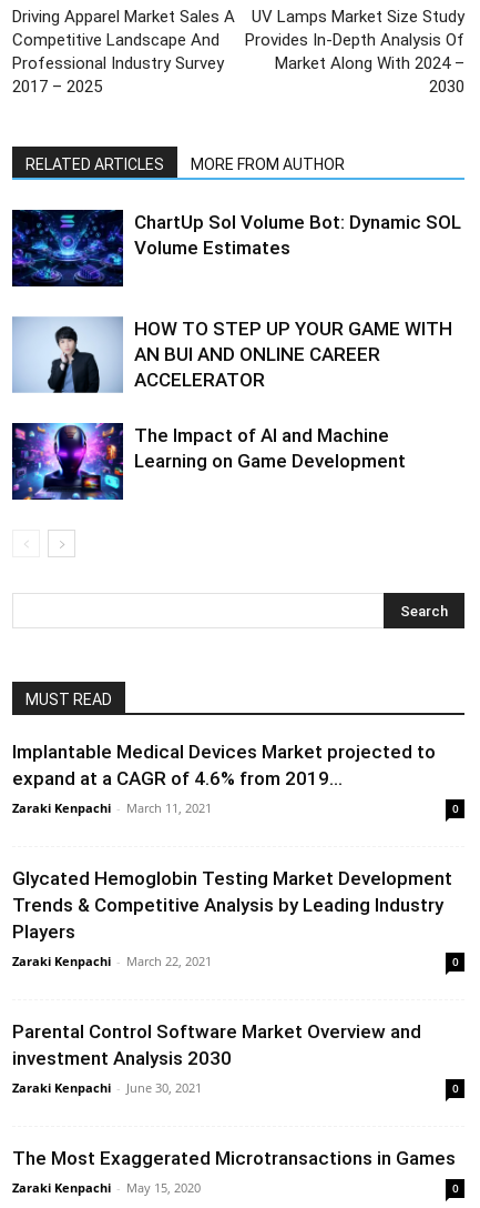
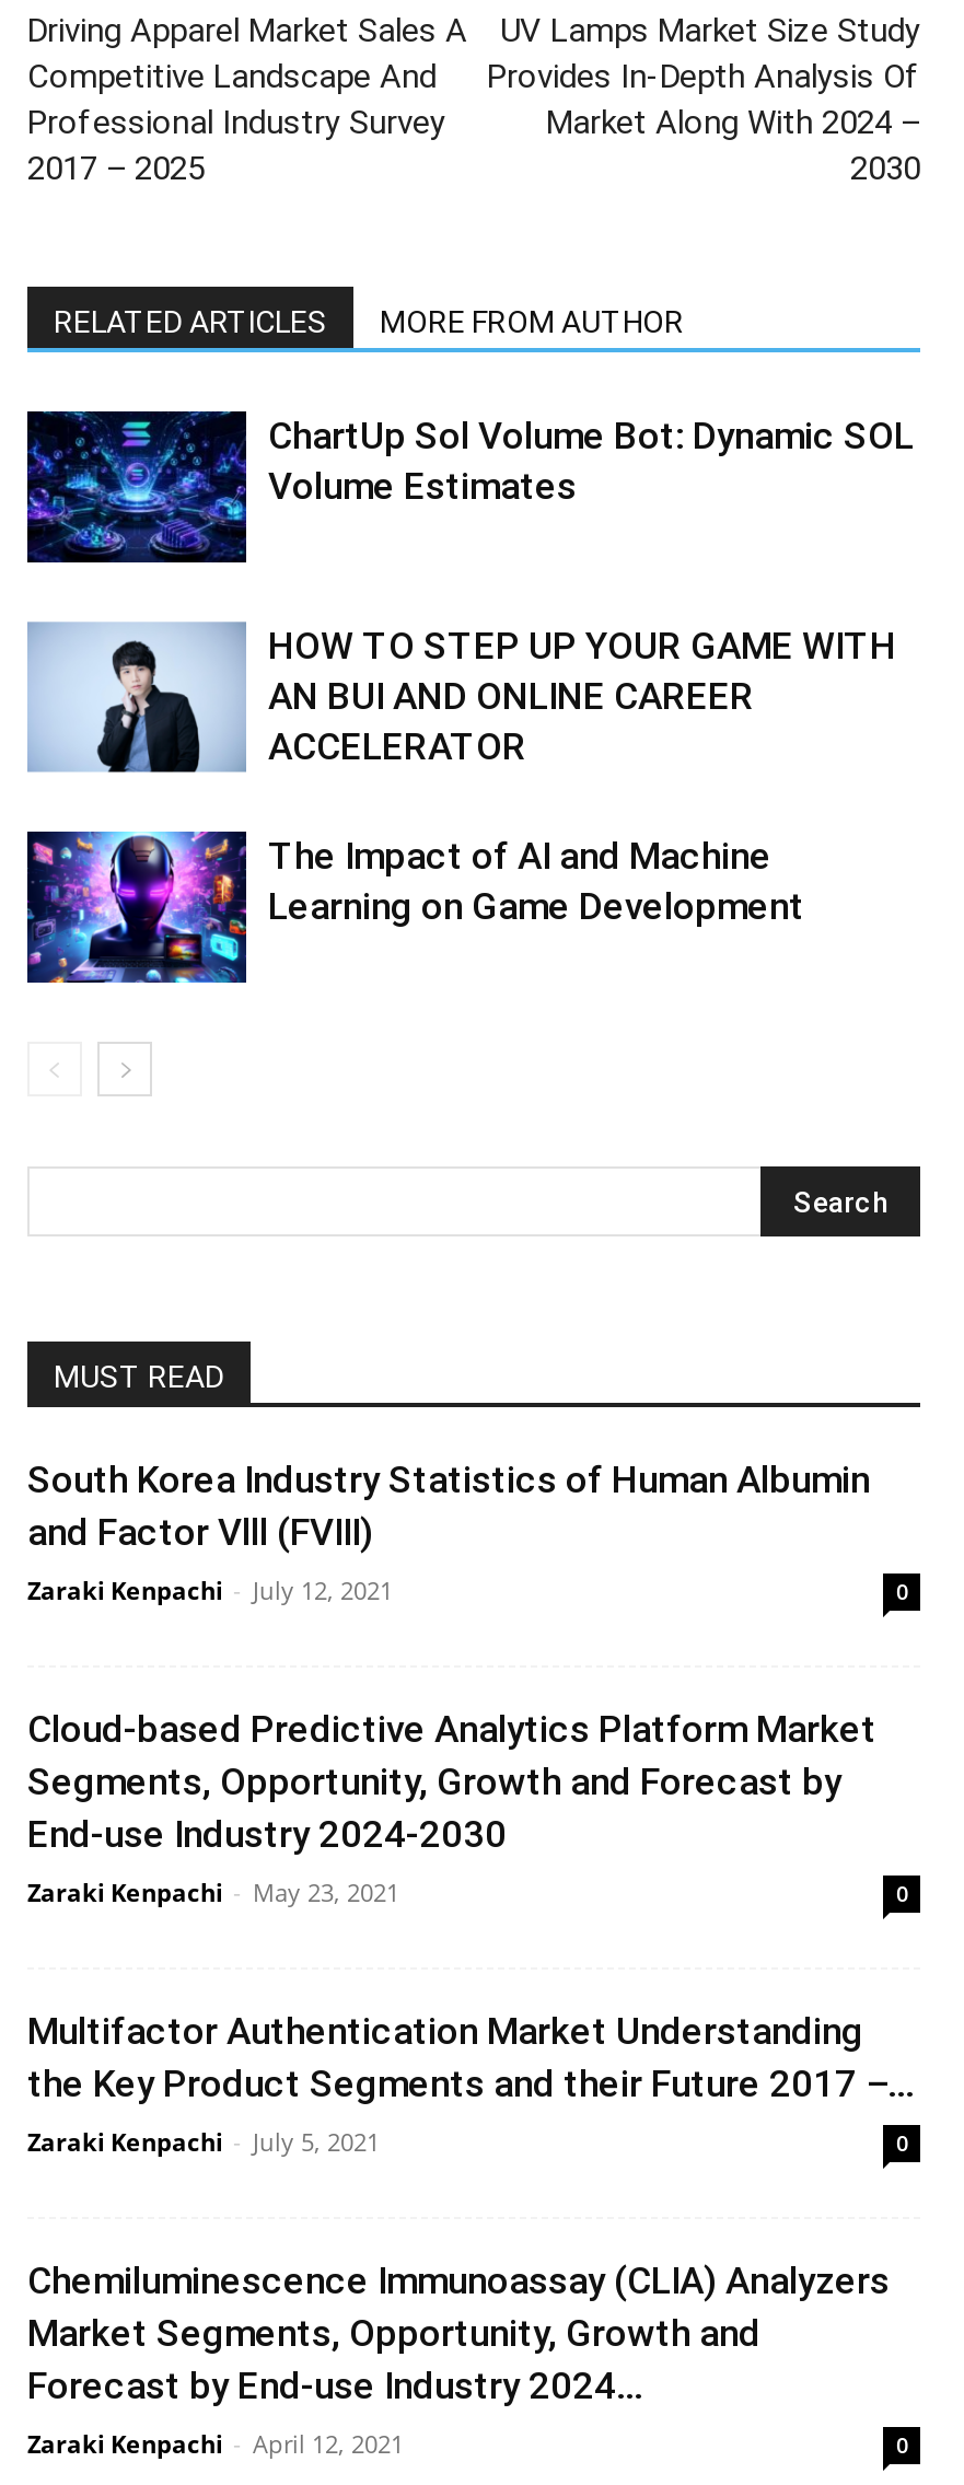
- Implantable Medical Devices Market projected to
- expand at a CAGR of 4.6% from 2019...
- Zaraki Kenpachi - March 11, 2021
+ South Korea Industry Statistics of Human Albumin
+ and Factor Vlll (FVIII)
+ Zaraki Kenpachi - July 12, 2021

- Glycated Hemoglobin Testing Market Development
- Trends & Competitive Analysis by Leading Industry
- Players
- Zaraki Kenpachi - March 22, 2021
+ Cloud-based Predictive Analytics Platform Market
+ Segments, Opportunity, Growth and Forecast by
+ End-use Industry 2024-2030
+ Zaraki Kenpachi - May 23, 2021

- Parental Control Software Market Overview and
- investment Analysis 2030
- Zaraki Kenpachi - June 30, 2021
+ Multifactor Authentication Market Understanding
+ the Key Product Segments and their Future 2017 –...
+ Zaraki Kenpachi - July 5, 2021

- The Most Exaggerated Microtransactions in Games
- Zaraki Kenpachi - May 15, 2020
+ Chemiluminescence Immunoassay (CLIA) Analyzers
+ Market Segments, Opportunity, Growth and
+ Forecast by End-use Industry 2024...
+ Zaraki Kenpachi - April 12, 2021
